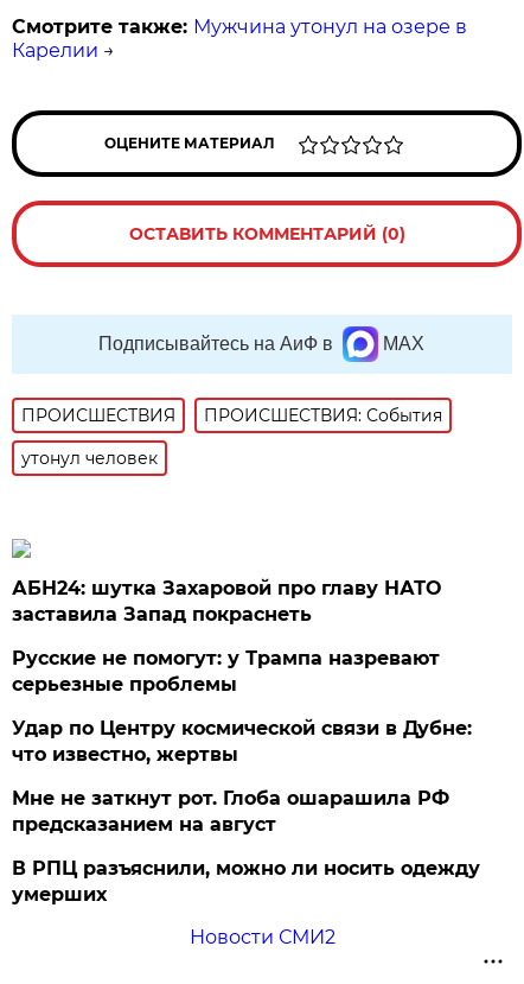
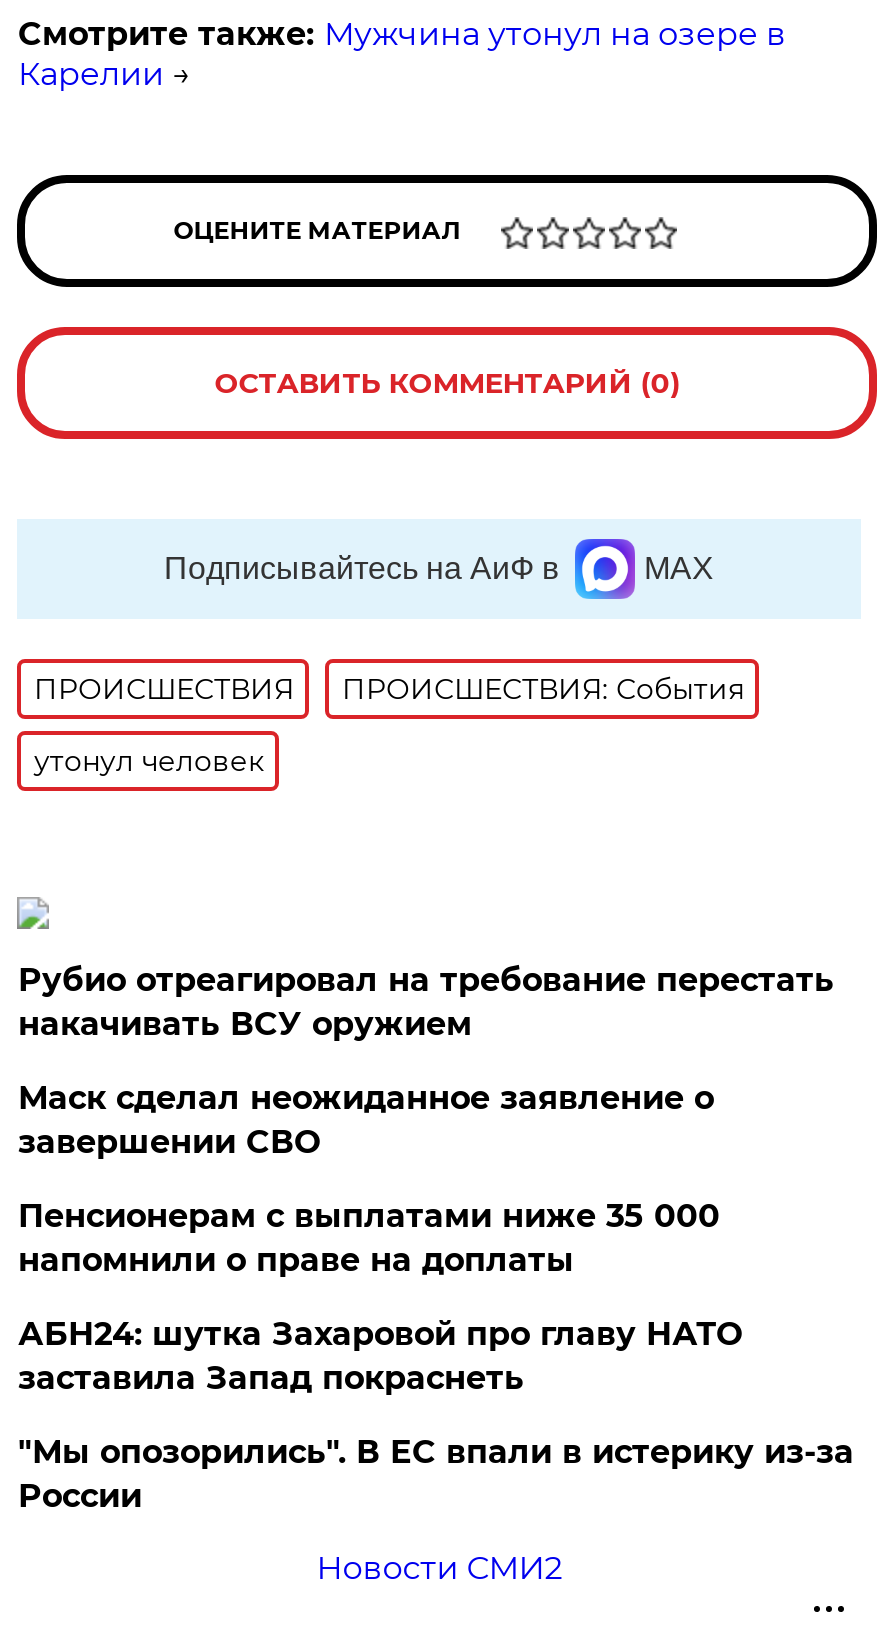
+ Рубио отреагировал на требование перестать
+ накачивать ВСУ оружием
+ Маск сделал неожиданное заявление о
+ завершении СВО
+ Пенсионерам с выплатами ниже 35 000
+ напомнили о праве на доплаты

moved down: АБН24: шутка Захаровой про главу НАТО | заставила Запад покраснеть

- Русские не помогут: у Трампа назревают
- серьезные проблемы
- Удар по Центру космической связи в Дубне:
- что известно, жертвы
- Мне не заткнут рот. Глоба ошарашила РФ
- предсказанием на август
- В РПЦ разъяснили, можно ли носить одежду
- умерших
+ "Мы опозорились". В ЕС впали в истерику из-за
+ России
